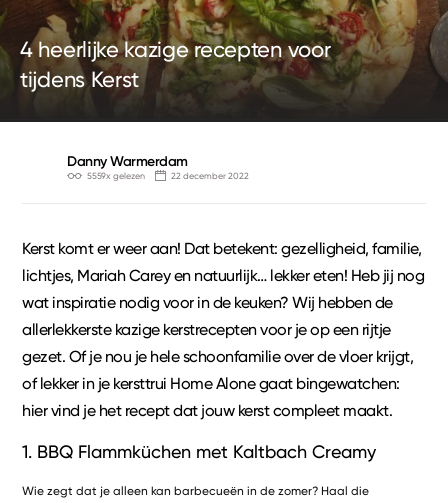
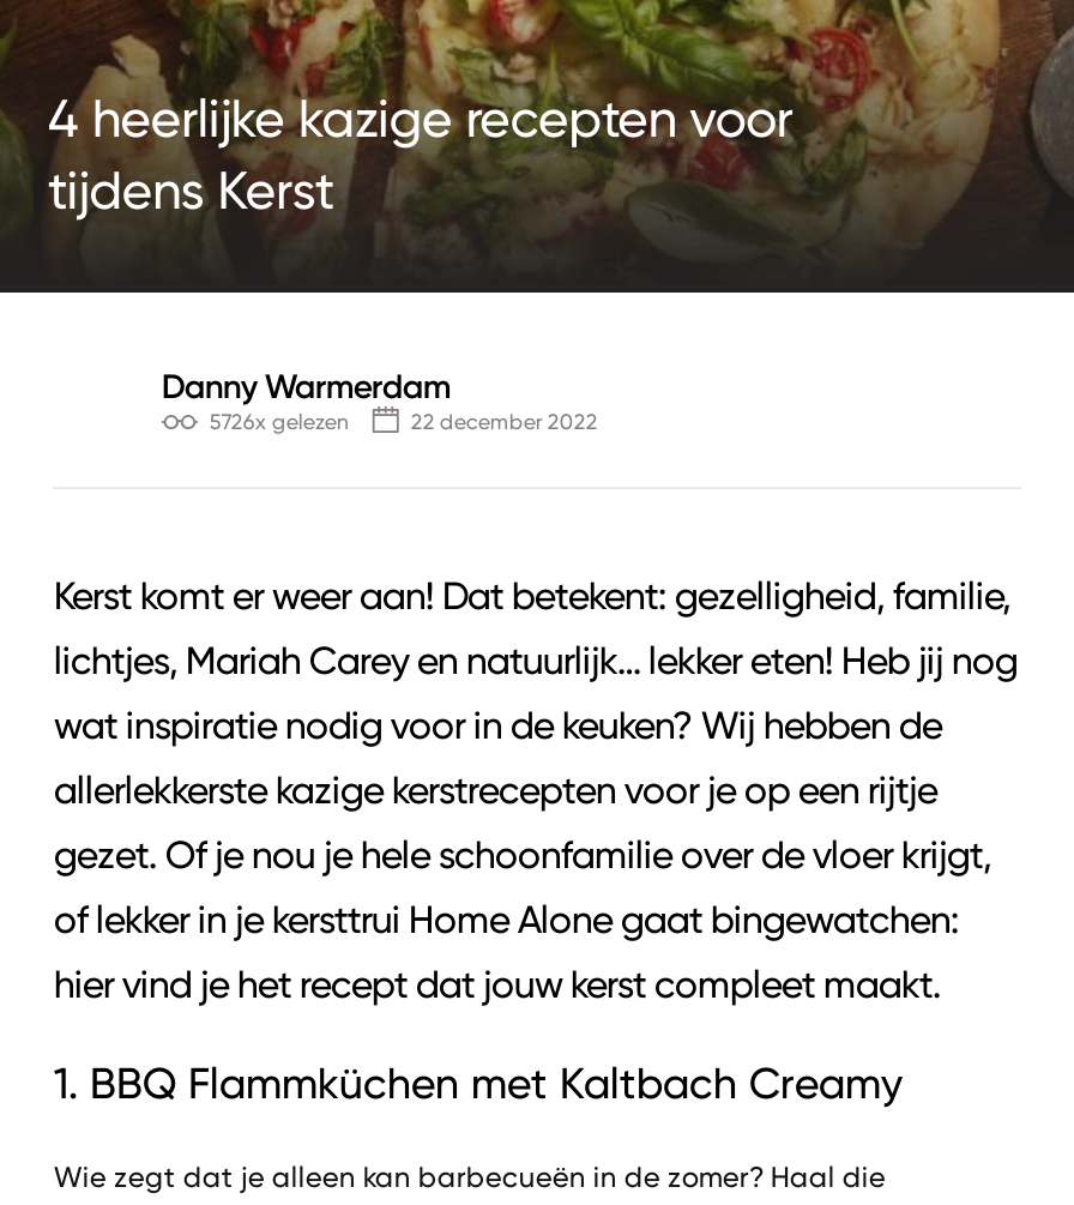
- 5559x gelezen
+ 5726x gelezen
